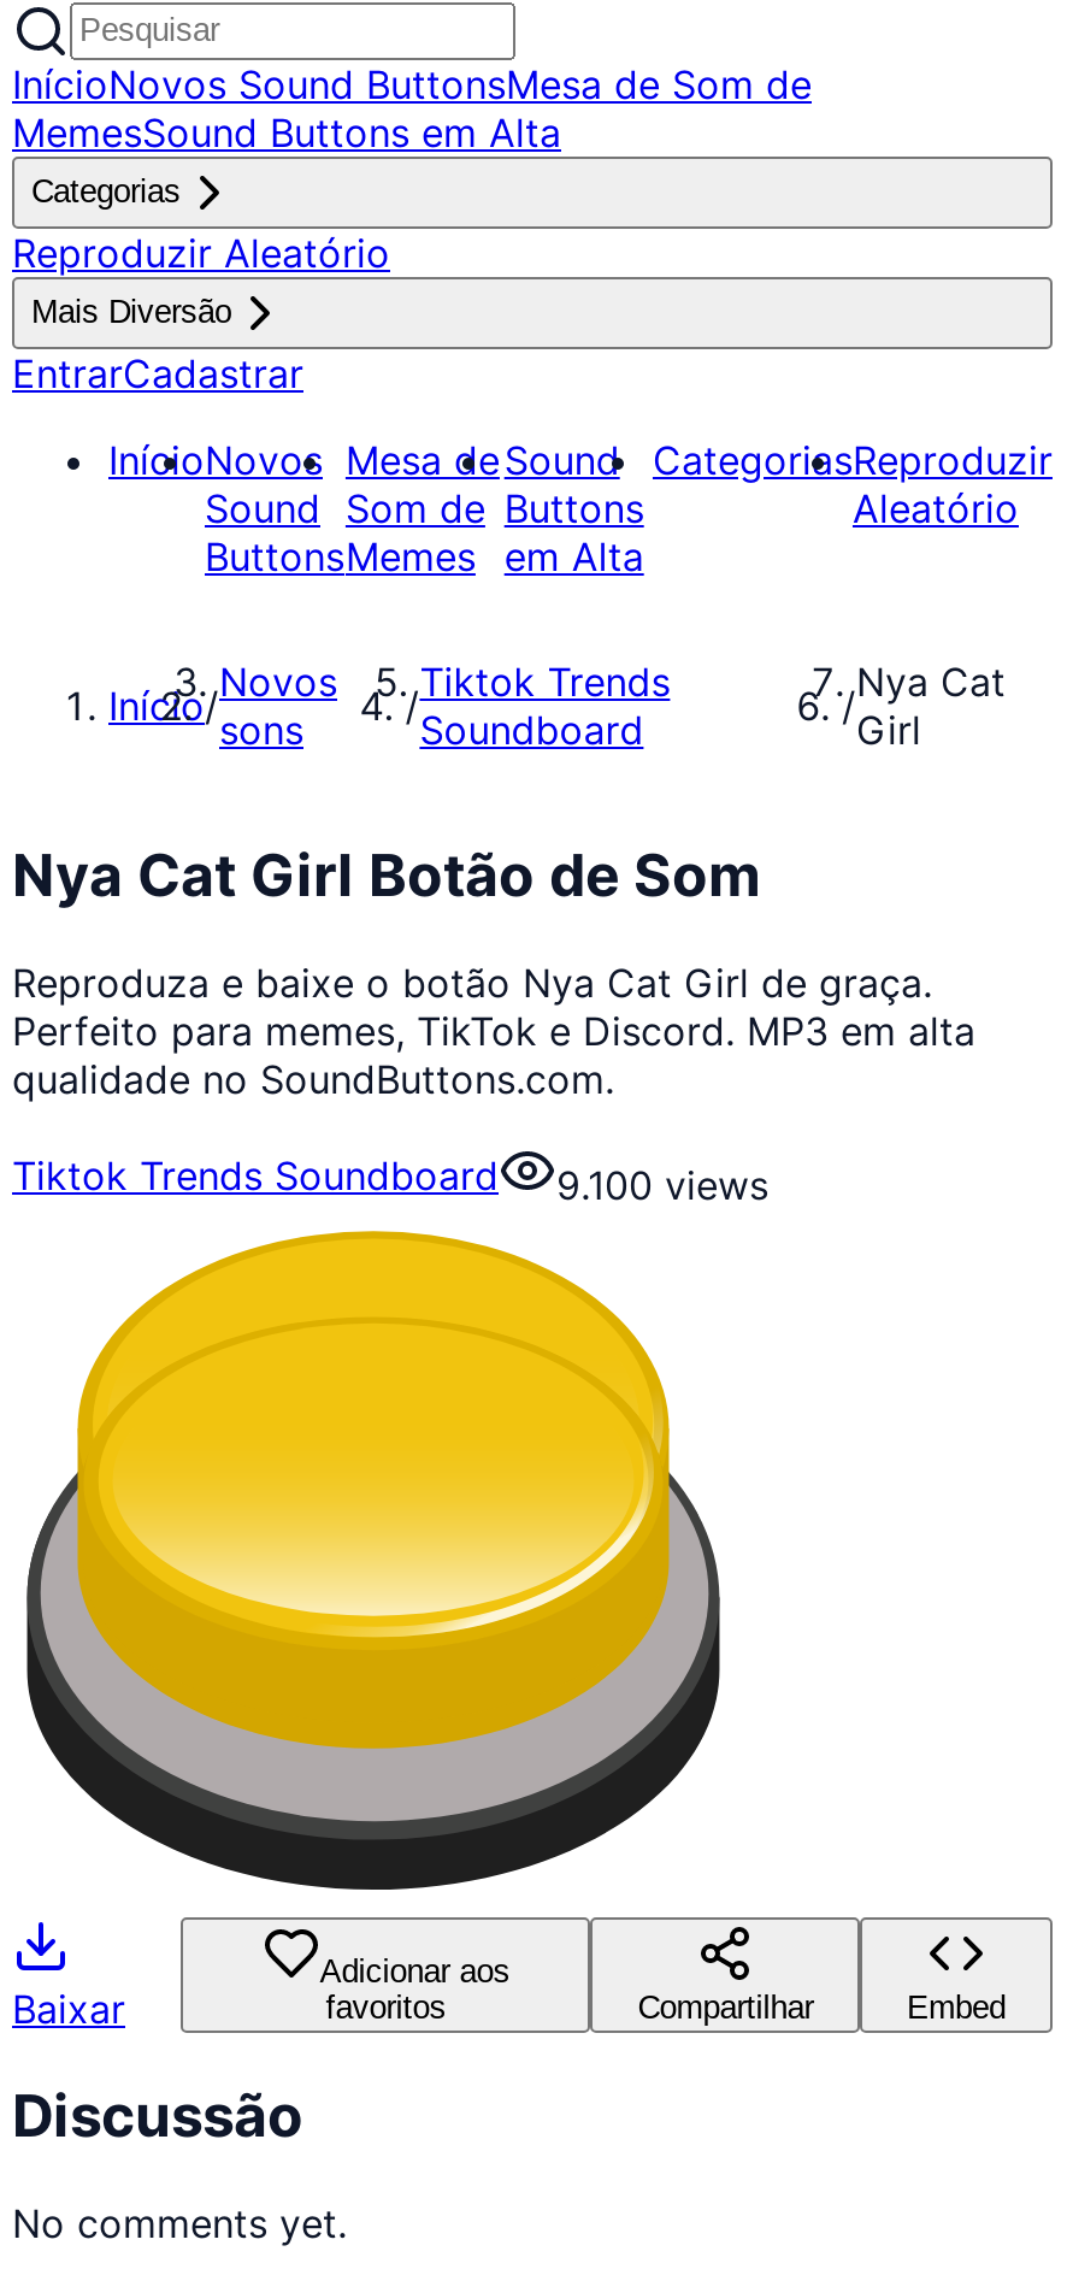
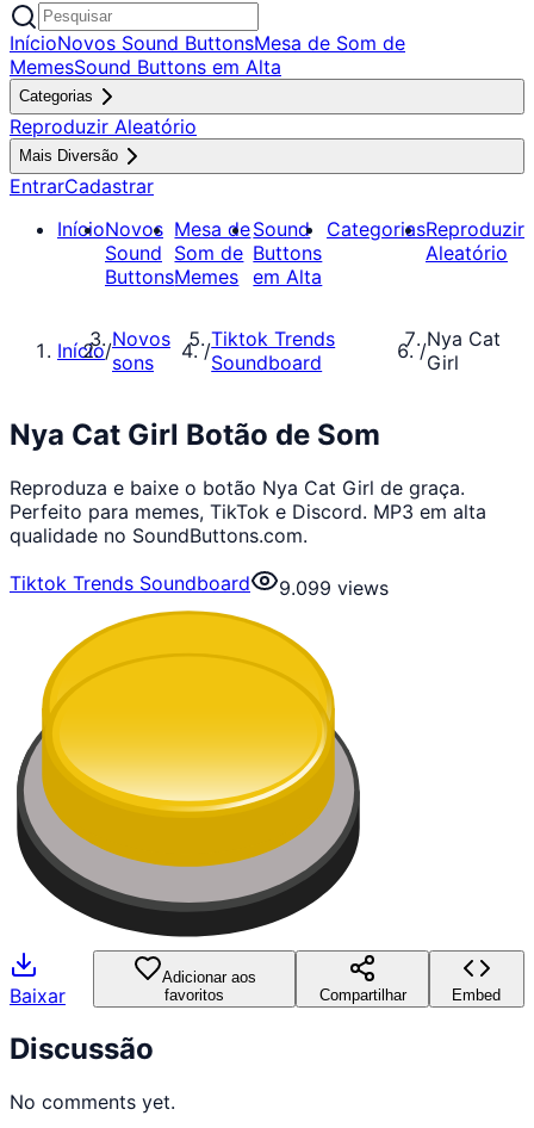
- Tiktok Trends Soundboard 9.100 views
+ Tiktok Trends Soundboard 9.099 views
